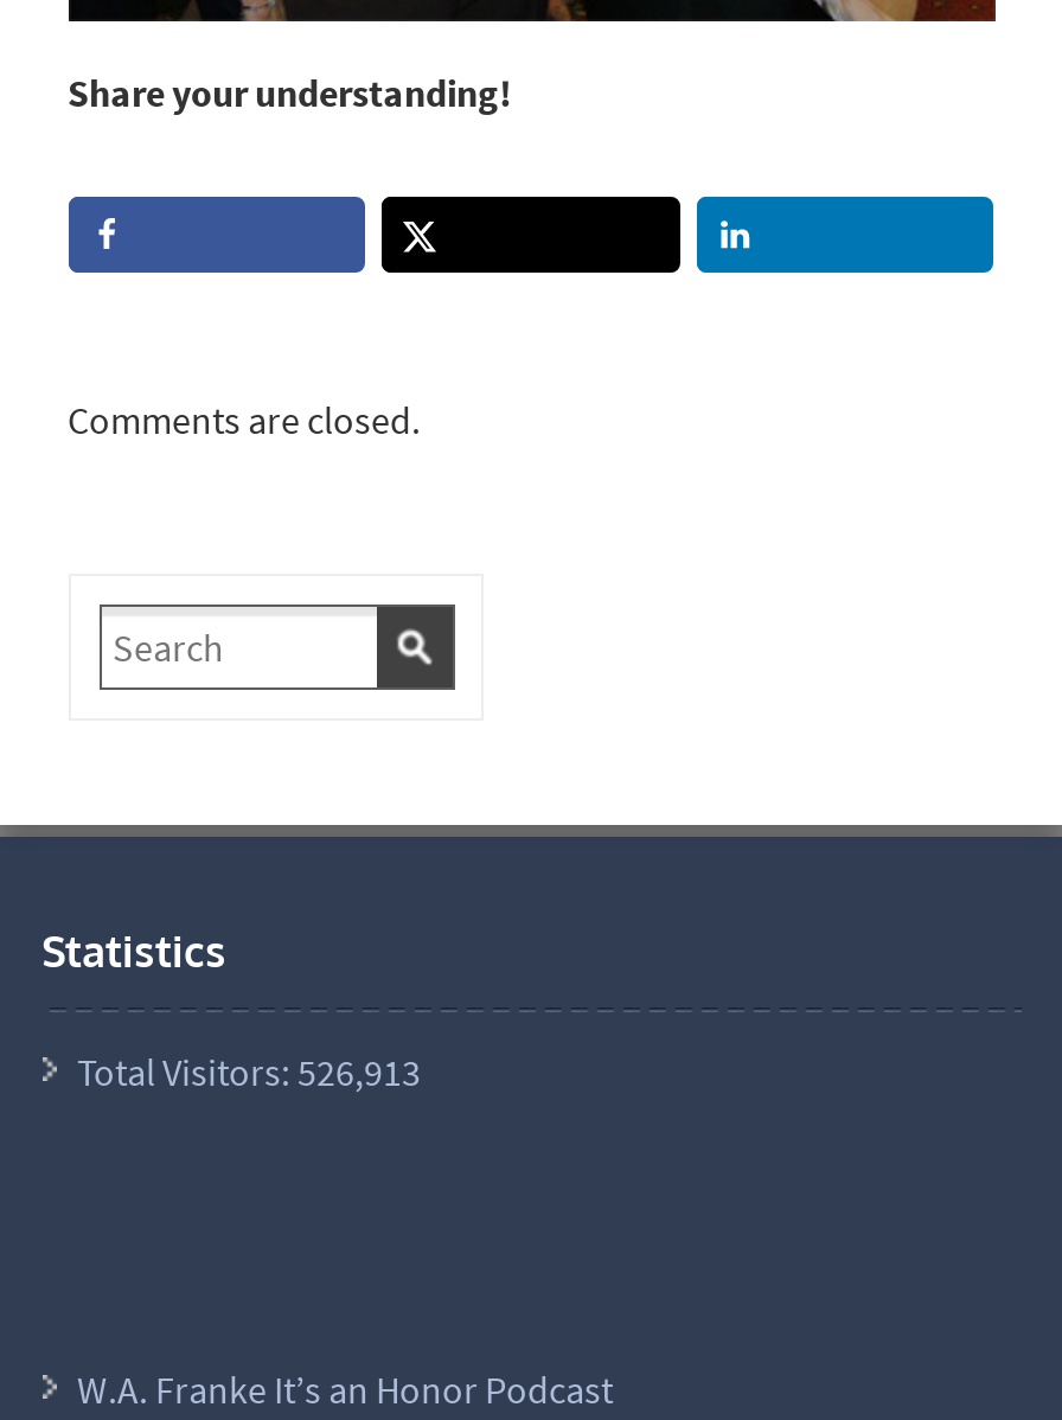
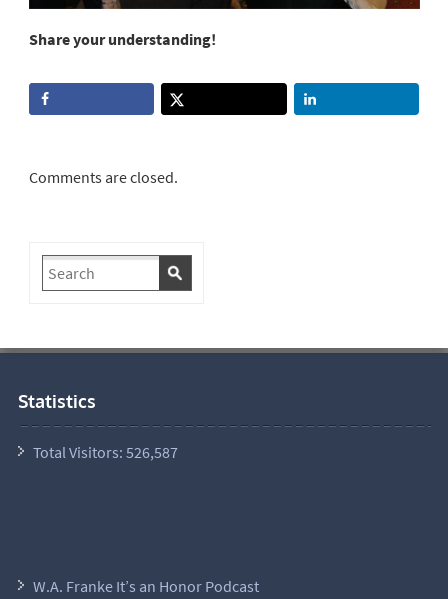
- Total Visitors: 526,913
+ Total Visitors: 526,587
